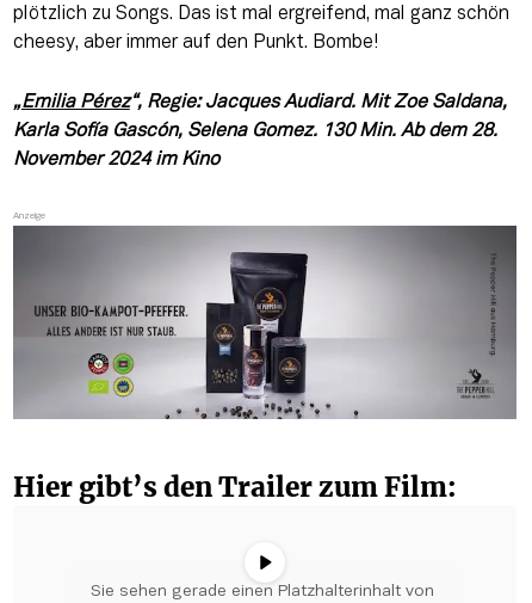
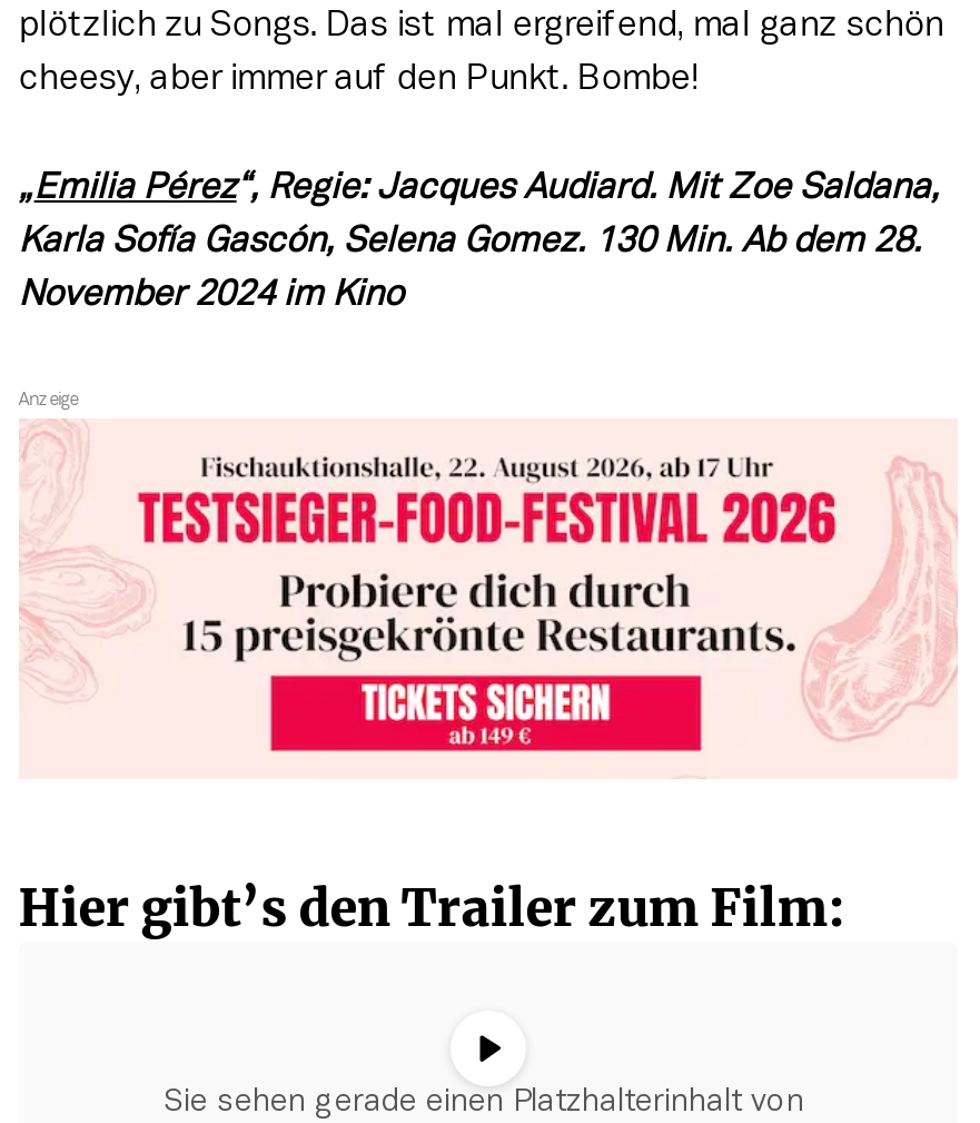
- [image]
+ [image]
